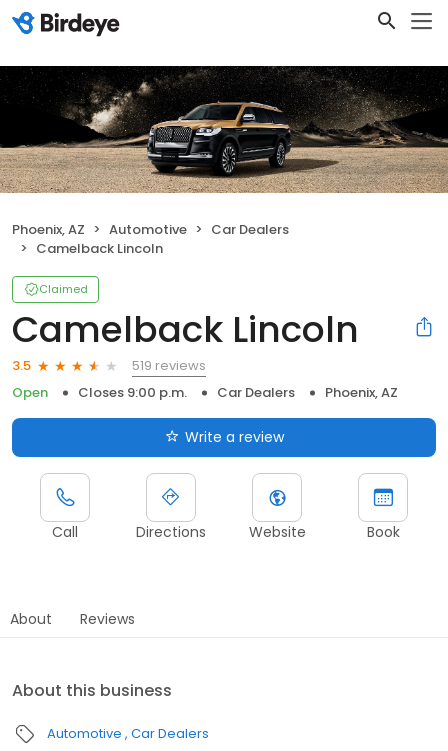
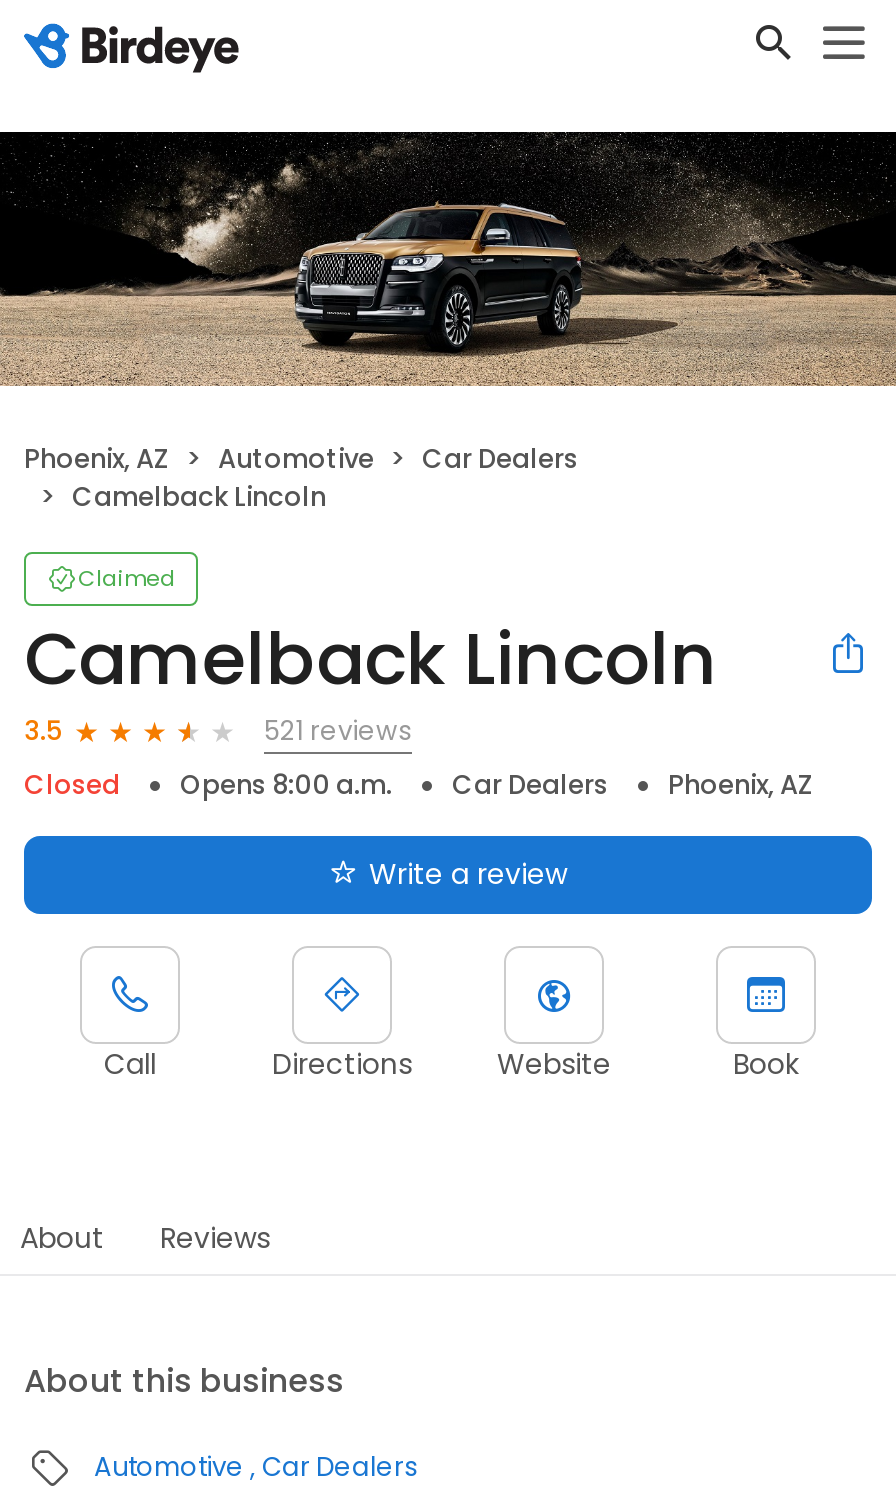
- 519 reviews
- Open
- Closes 9:00 p.m.
+ 521 reviews
+ Closed
+ Opens 8:00 a.m.
